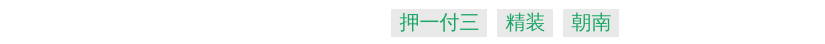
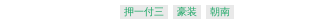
- 精装
+ 豪装
